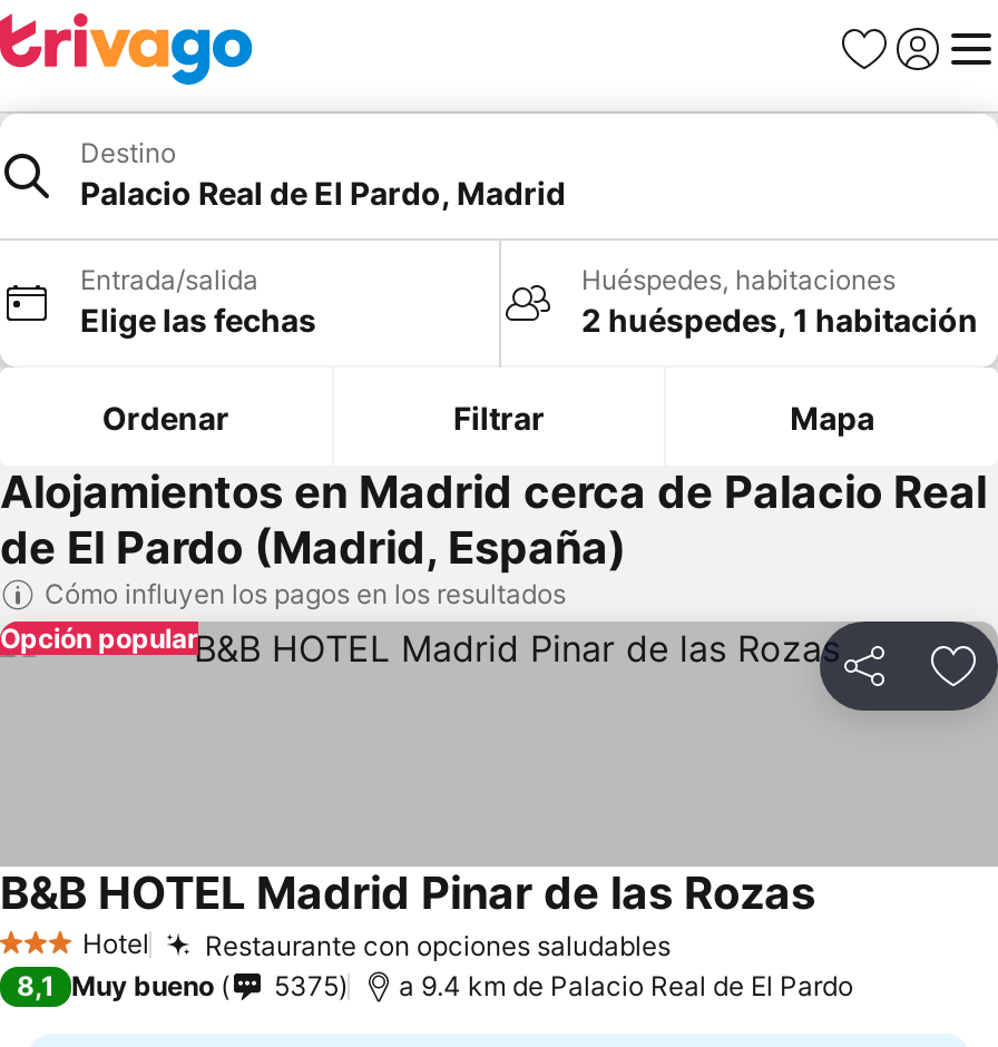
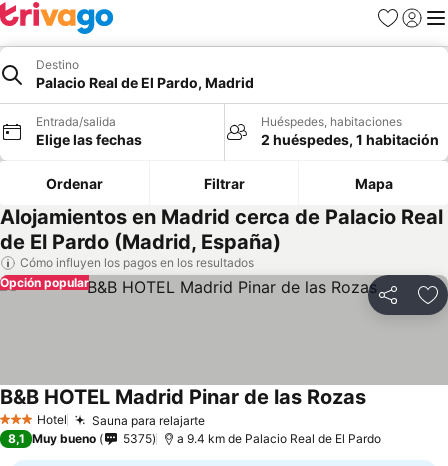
- Restaurante con opciones saludables
+ Sauna para relajarte
